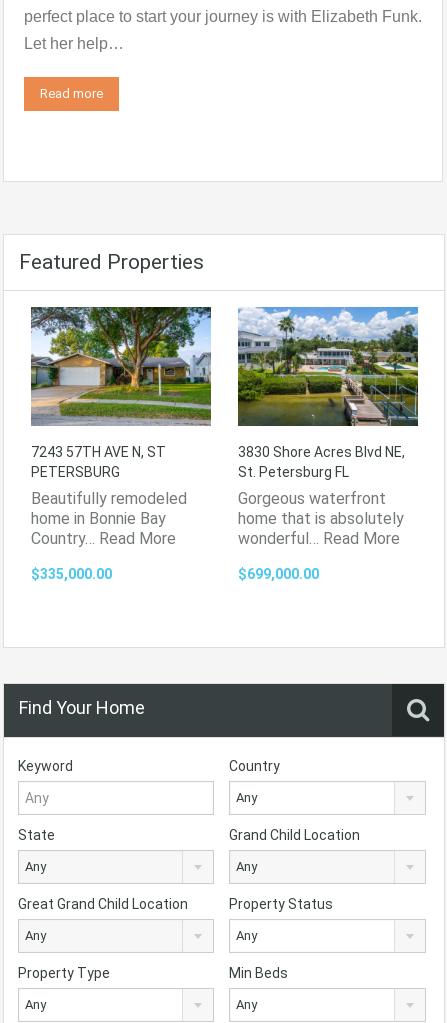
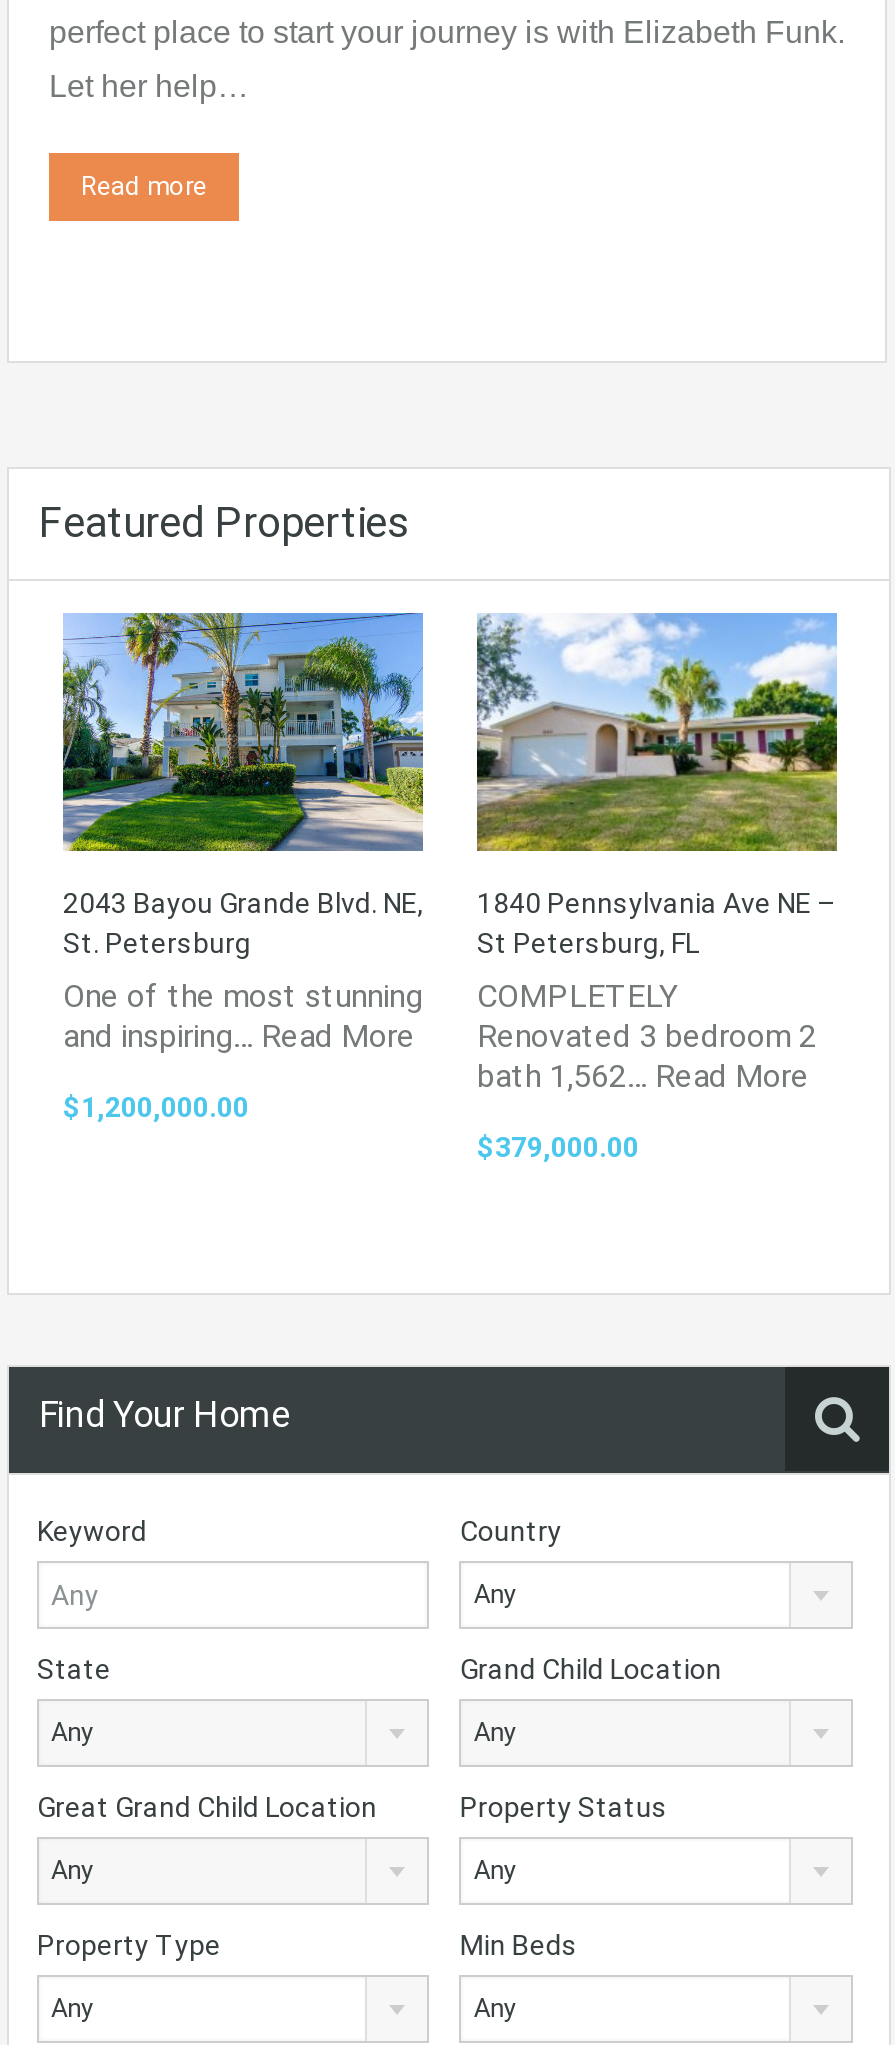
- [image]
- 7243 57TH AVE N, ST
- PETERSBURG
+ [image]
+ 2043 Bayou Grande Blvd. NE,
+ St. Petersburg

- [image]
- 3830 Shore Acres Blvd NE,
- St. Petersburg FL
+ [image]
+ 1840 Pennsylvania Ave NE –
+ St Petersburg, FL

- Beautifully remodeled
- home in Bonnie Bay
- Country… Read More
+ One of the most stunning
+ and inspiring… Read More

- Gorgeous waterfront
- home that is absolutely
- wonderful… Read More
+ COMPLETELY
+ Renovated 3 bedroom 2
+ bath 1,562… Read More

- $335,000.00
+ $1,200,000.00

- $699,000.00
+ $379,000.00
